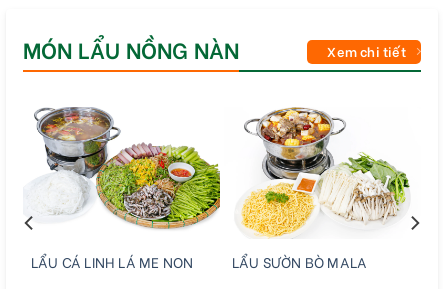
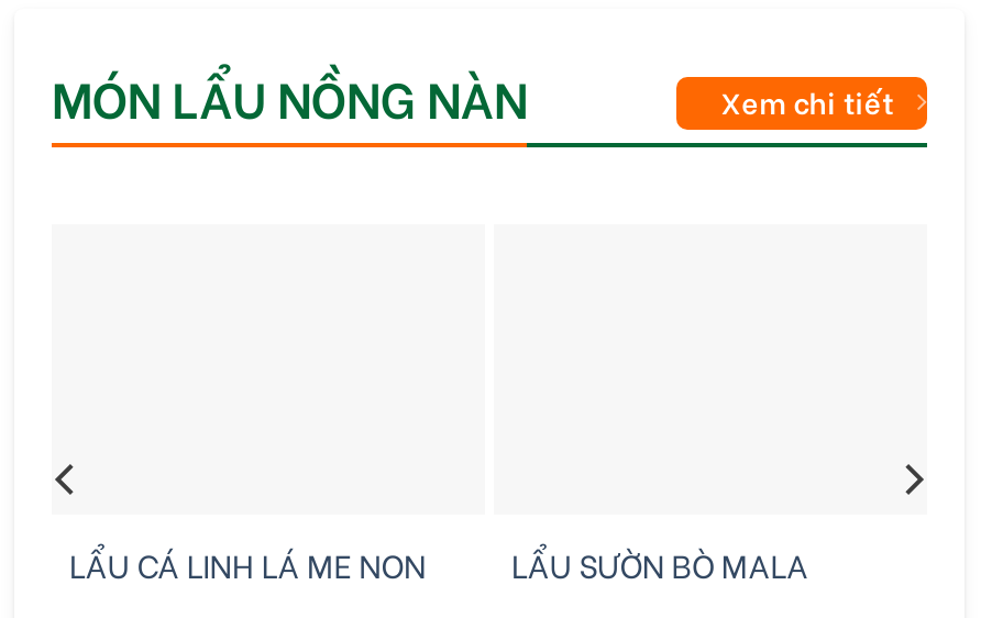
- [image]

- [image]
